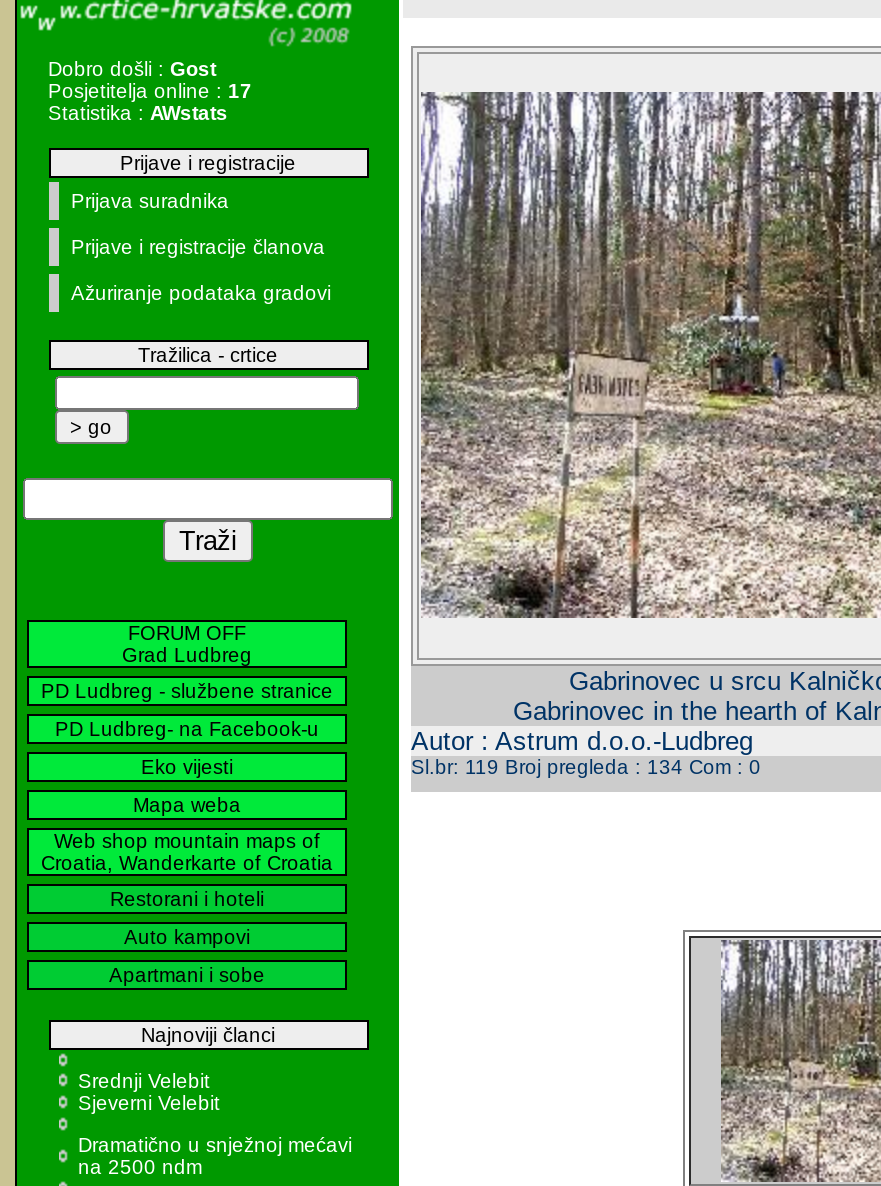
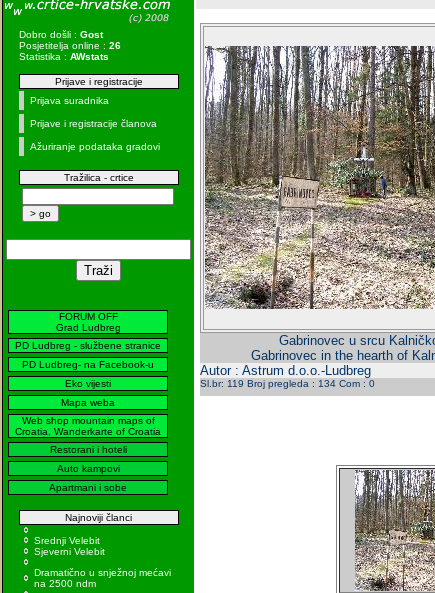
- Posjetitelja online : 17
+ Posjetitelja online : 26
